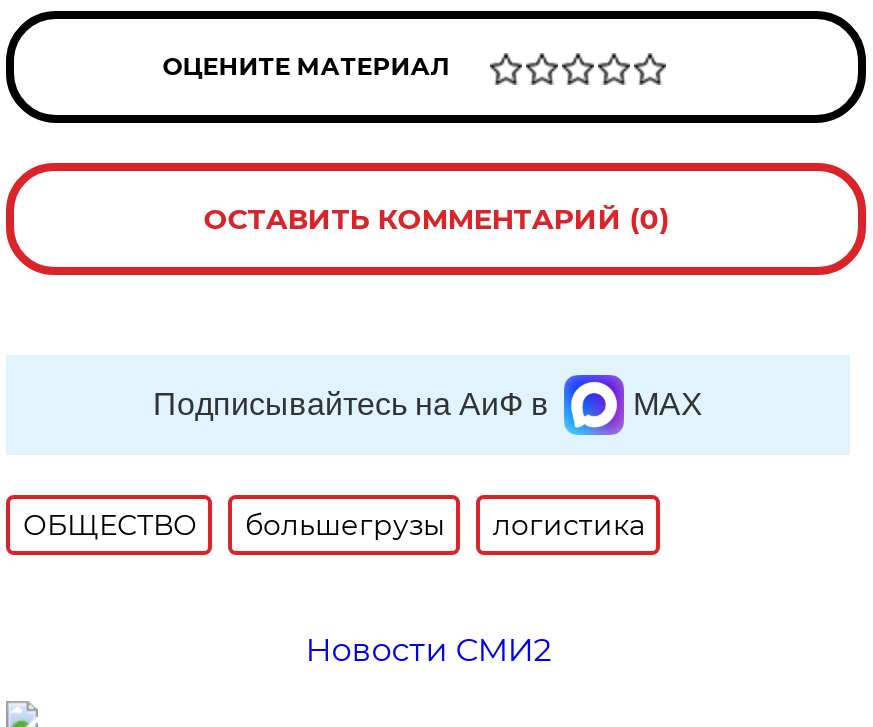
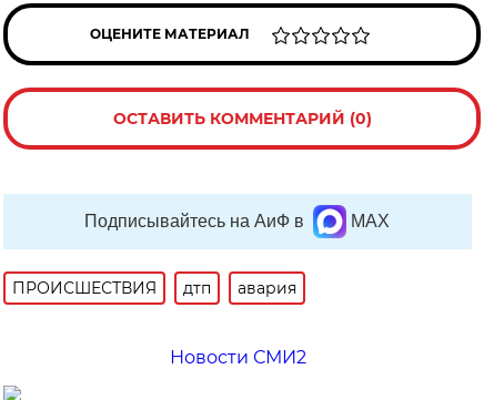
- ОБЩЕСТВО
- большегрузы
- логистика
+ ПРОИСШЕСТВИЯ
+ дтп
+ авария
